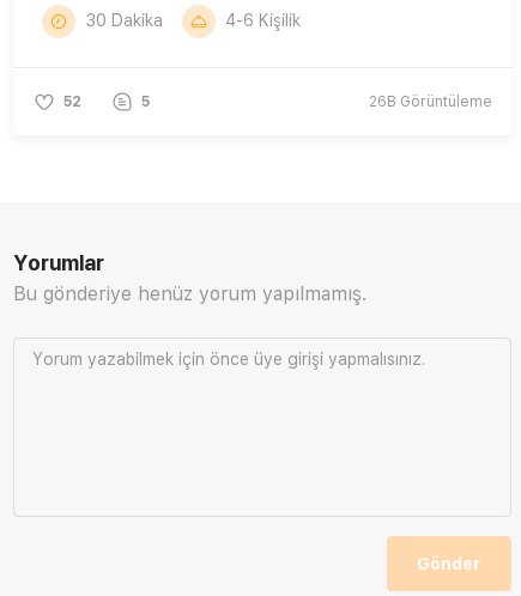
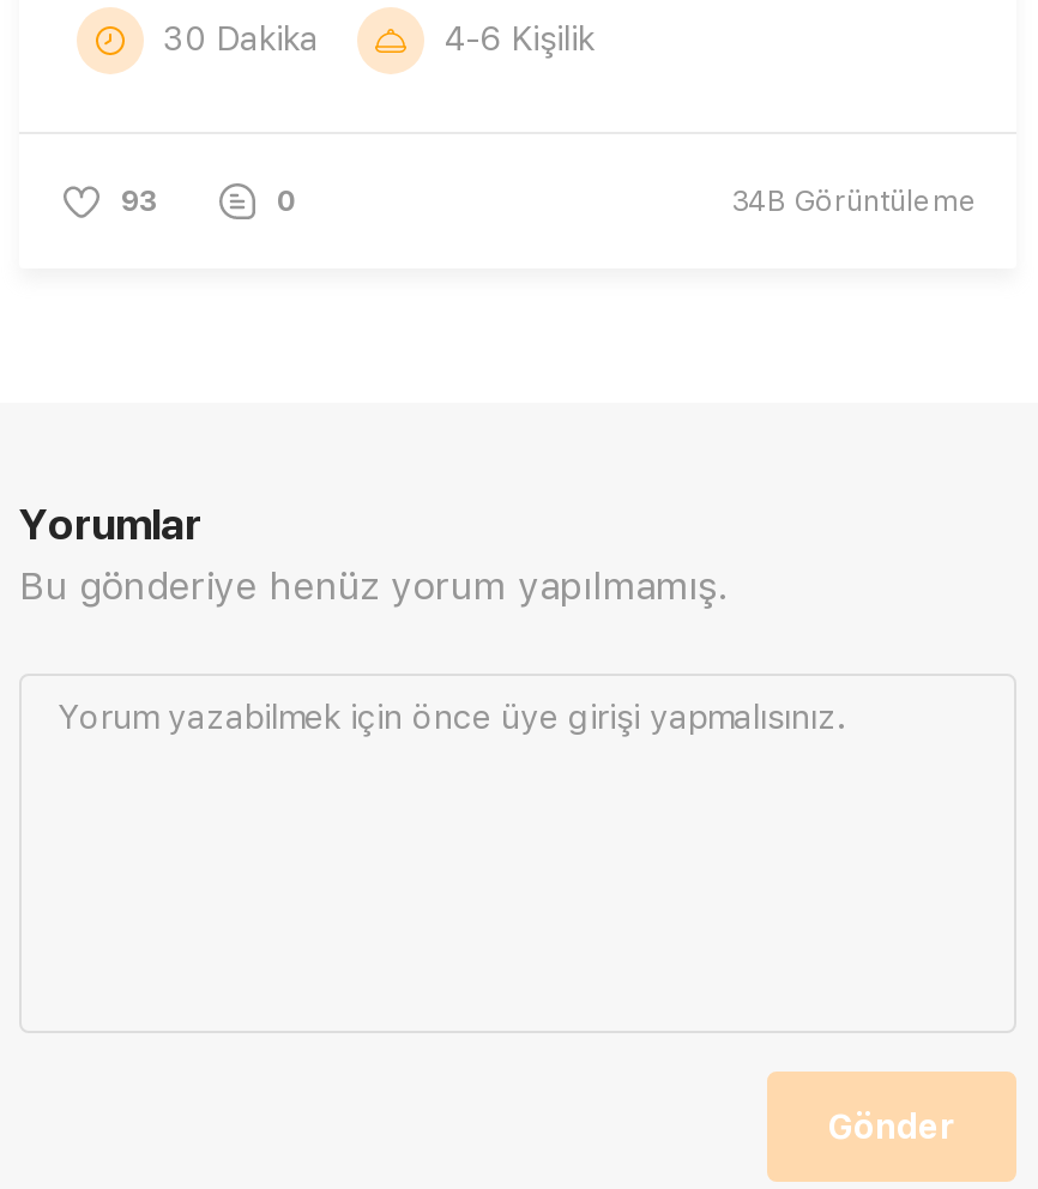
- 52
+ 93

- 5
+ 0

- 26B Görüntüleme
+ 34B Görüntüleme
